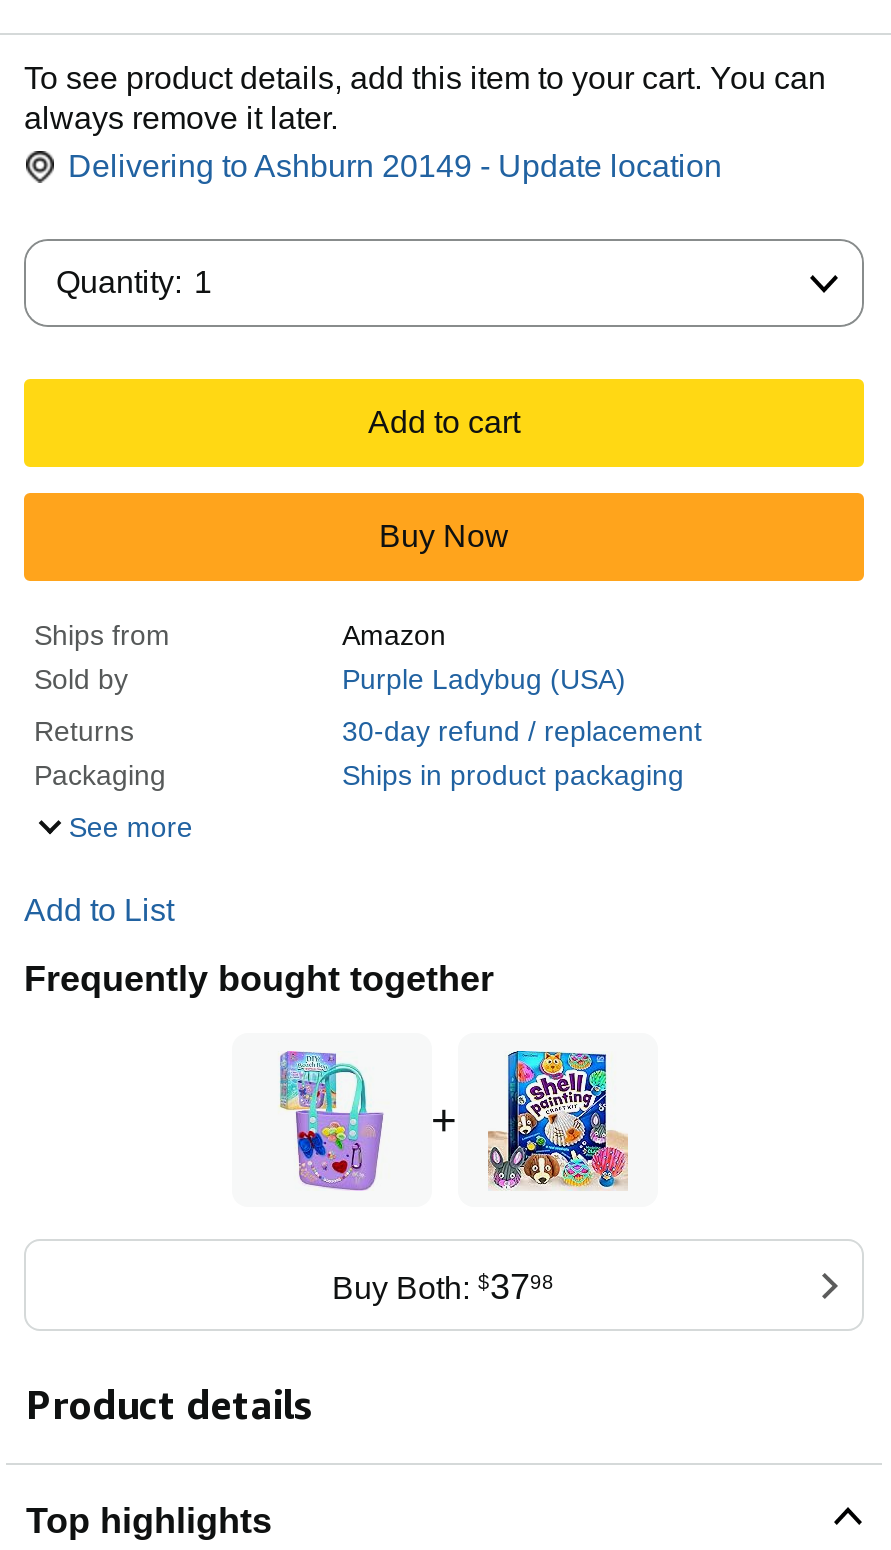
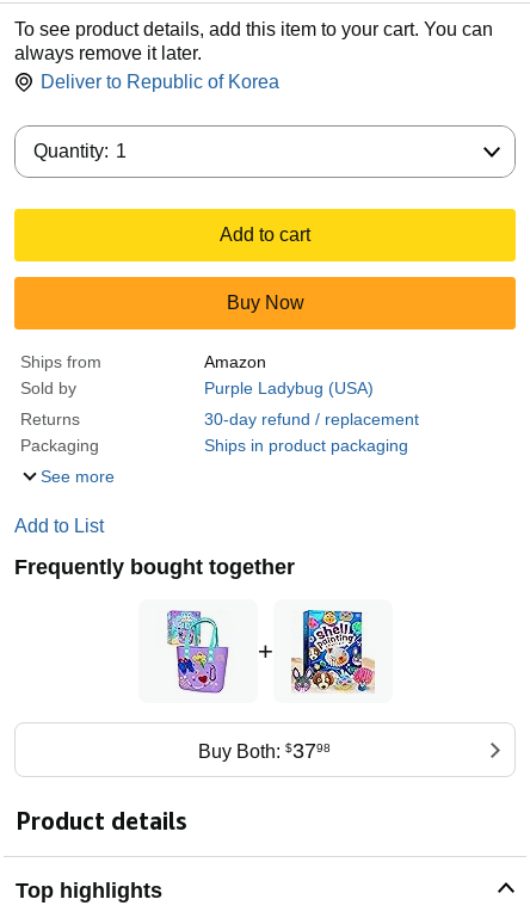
- Delivering to Ashburn 20149 - Update location
+ Deliver to Republic of Korea
